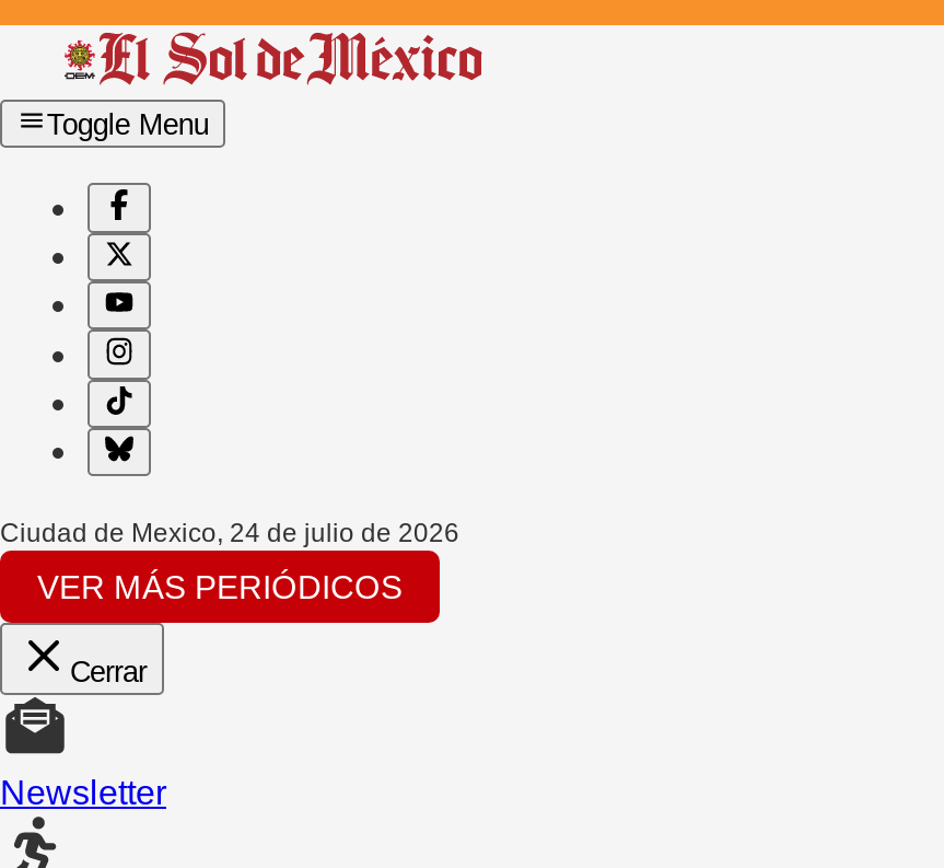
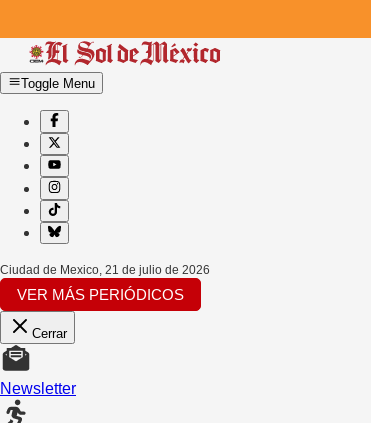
- Ciudad de Mexico, 24 de julio de 2026
+ Ciudad de Mexico, 21 de julio de 2026
